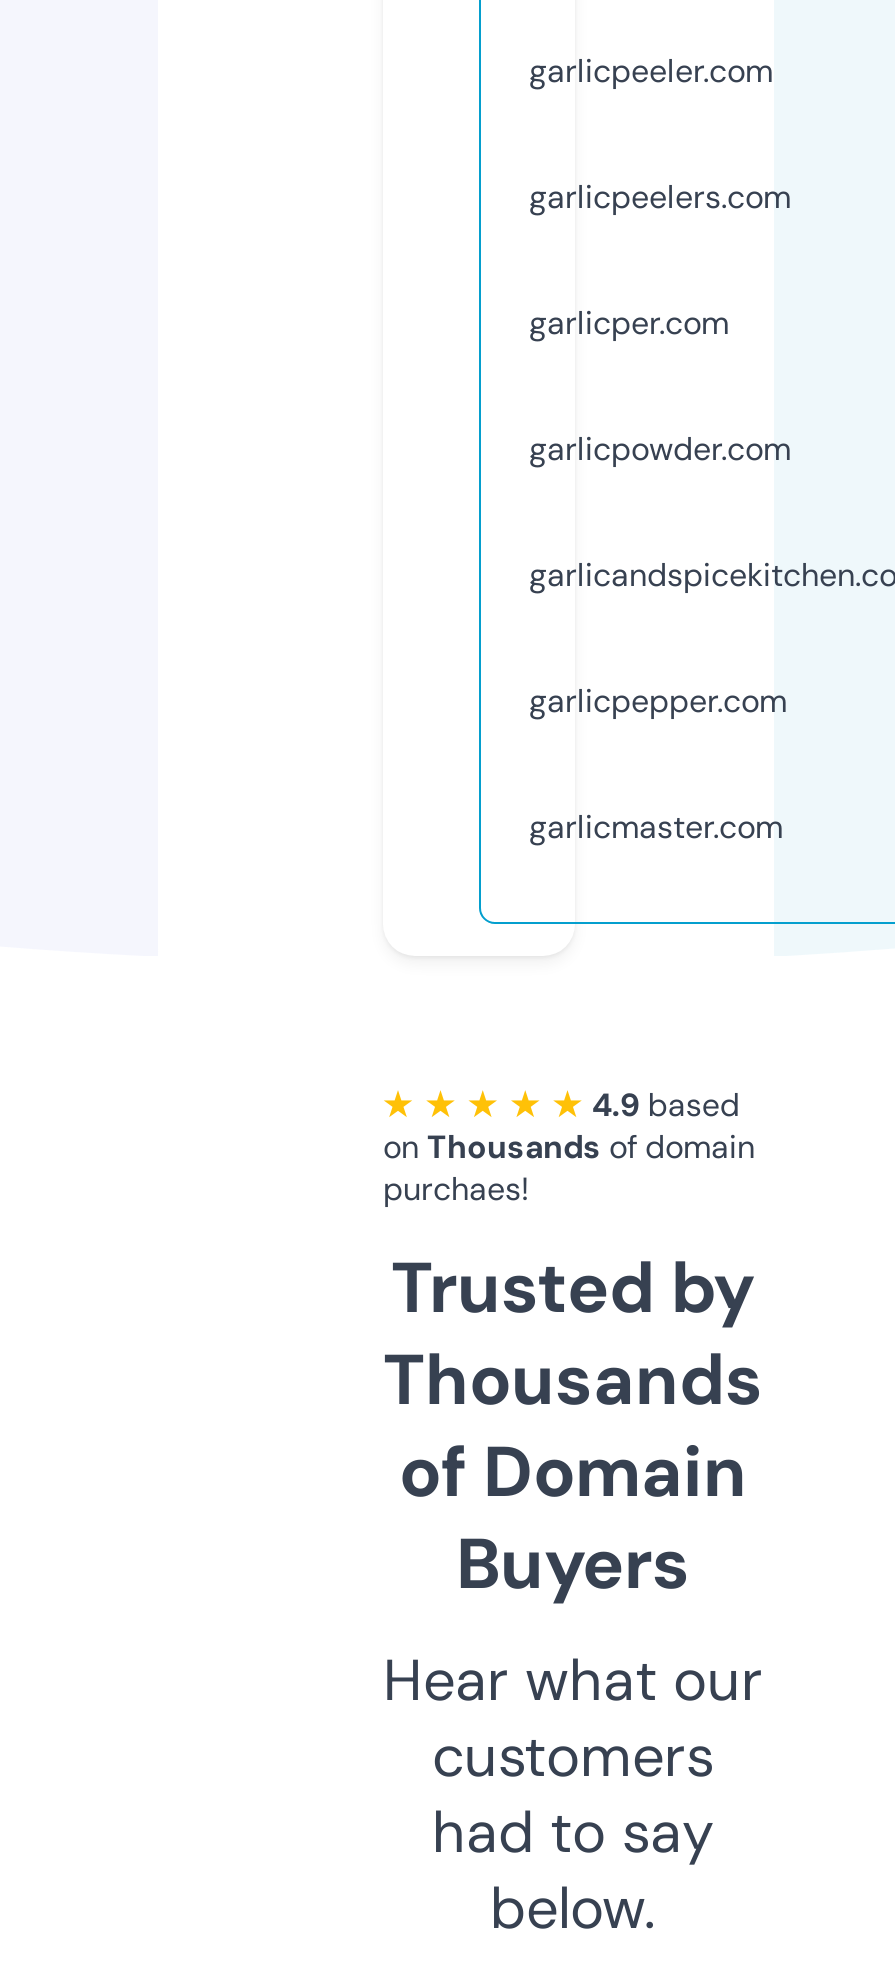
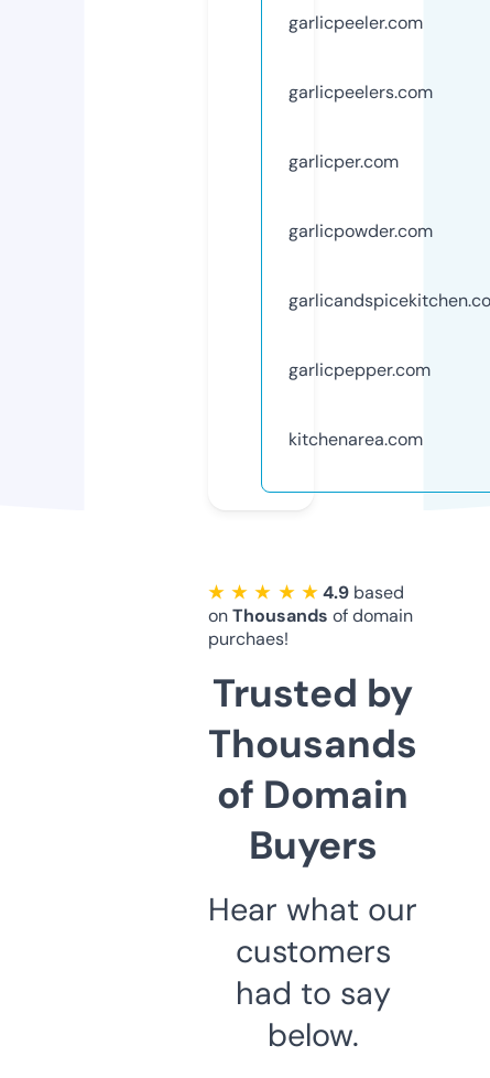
- garlicmaster.com
+ kitchenarea.com
